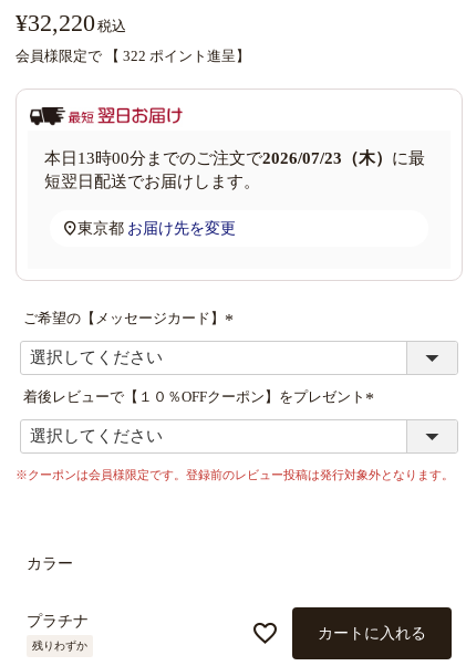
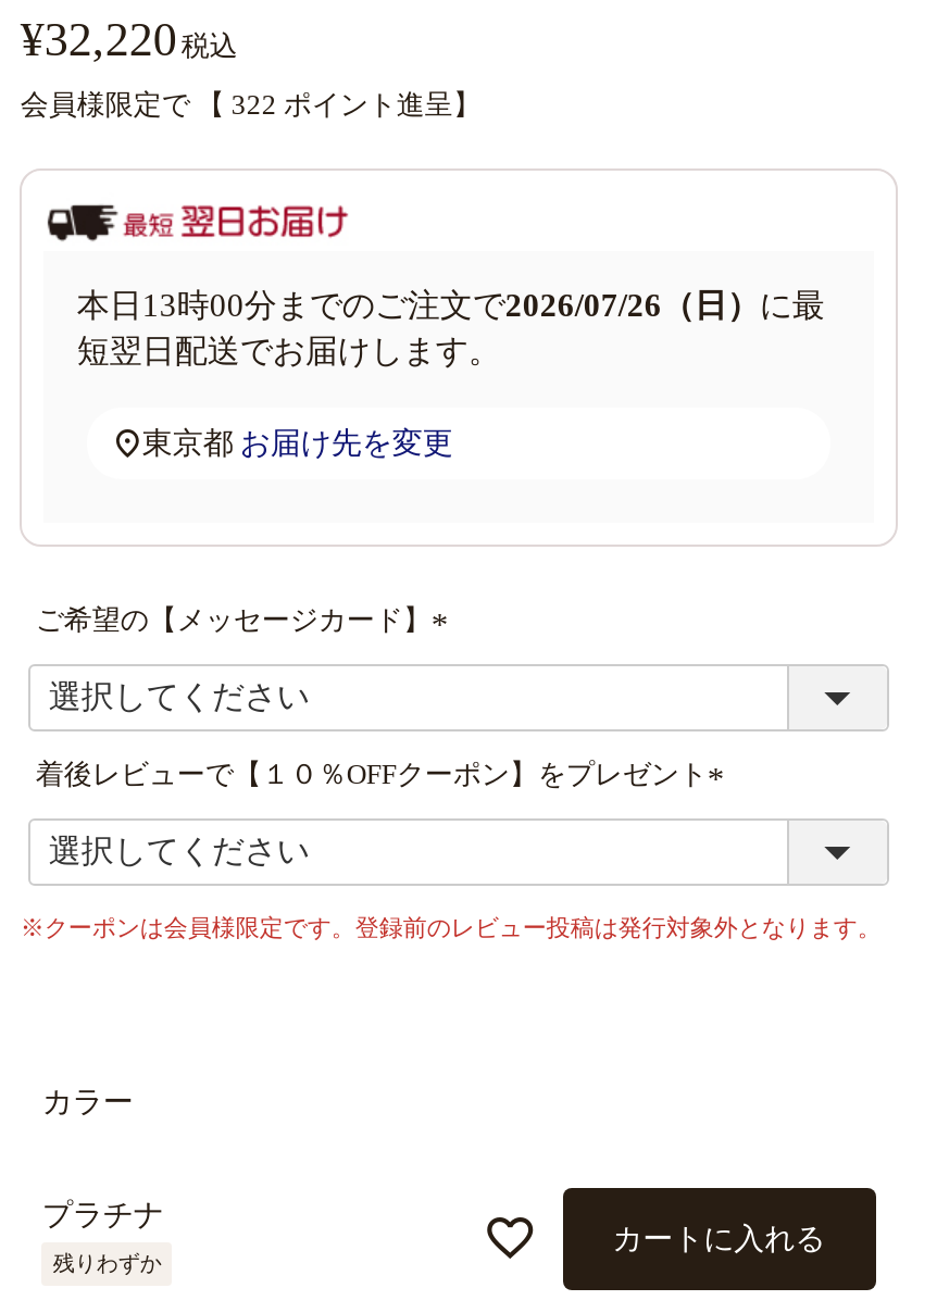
- 本日13時00分までのご注文で2026/07/23（木）に最
+ 本日13時00分までのご注文で2026/07/26（日）に最
